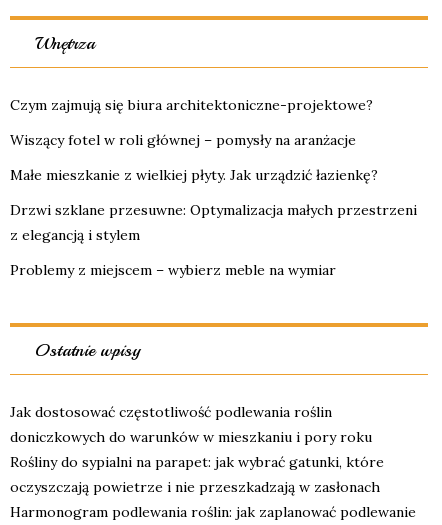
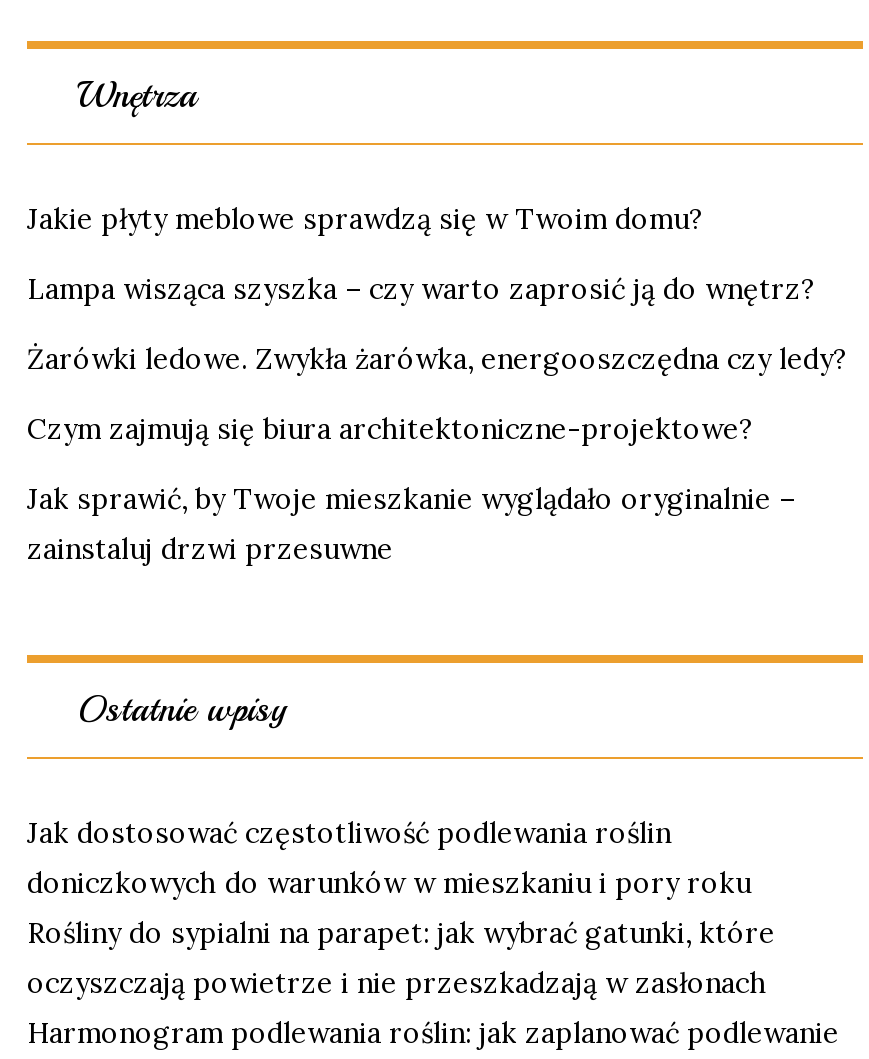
+ Jakie płyty meblowe sprawdzą się w Twoim domu?
+ Lampa wisząca szyszka – czy warto zaprosić ją do wnętrz?
+ Żarówki ledowe. Zwykła żarówka, energooszczędna czy ledy?

moved down: Czym zajmują się biura architektoniczne-projektowe?

- Wiszący fotel w roli głównej – pomysły na aranżacje
- Małe mieszkanie z wielkiej płyty. Jak urządzić łazienkę?
- Drzwi szklane przesuwne: Optymalizacja małych przestrzeni
- z elegancją i stylem
- Problemy z miejscem – wybierz meble na wymiar
+ Jak sprawić, by Twoje mieszkanie wyglądało oryginalnie –
+ zainstaluj drzwi przesuwne
